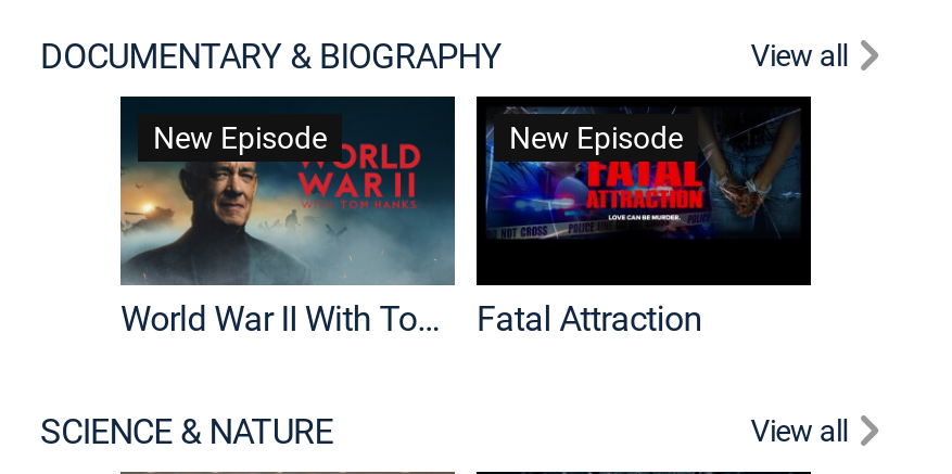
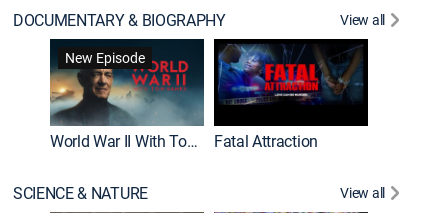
- New Episode
